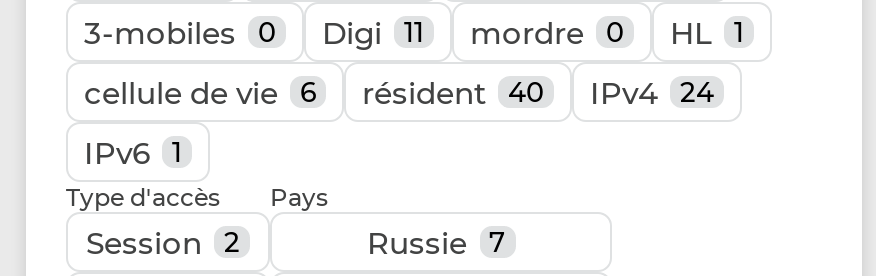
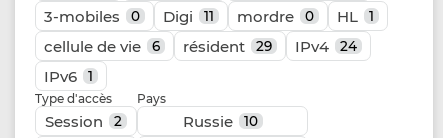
- cellule de vie 6 résident 40 IPv4 24
+ cellule de vie 6 résident 29 IPv4 24

- Russie 7
+ Russie 10
